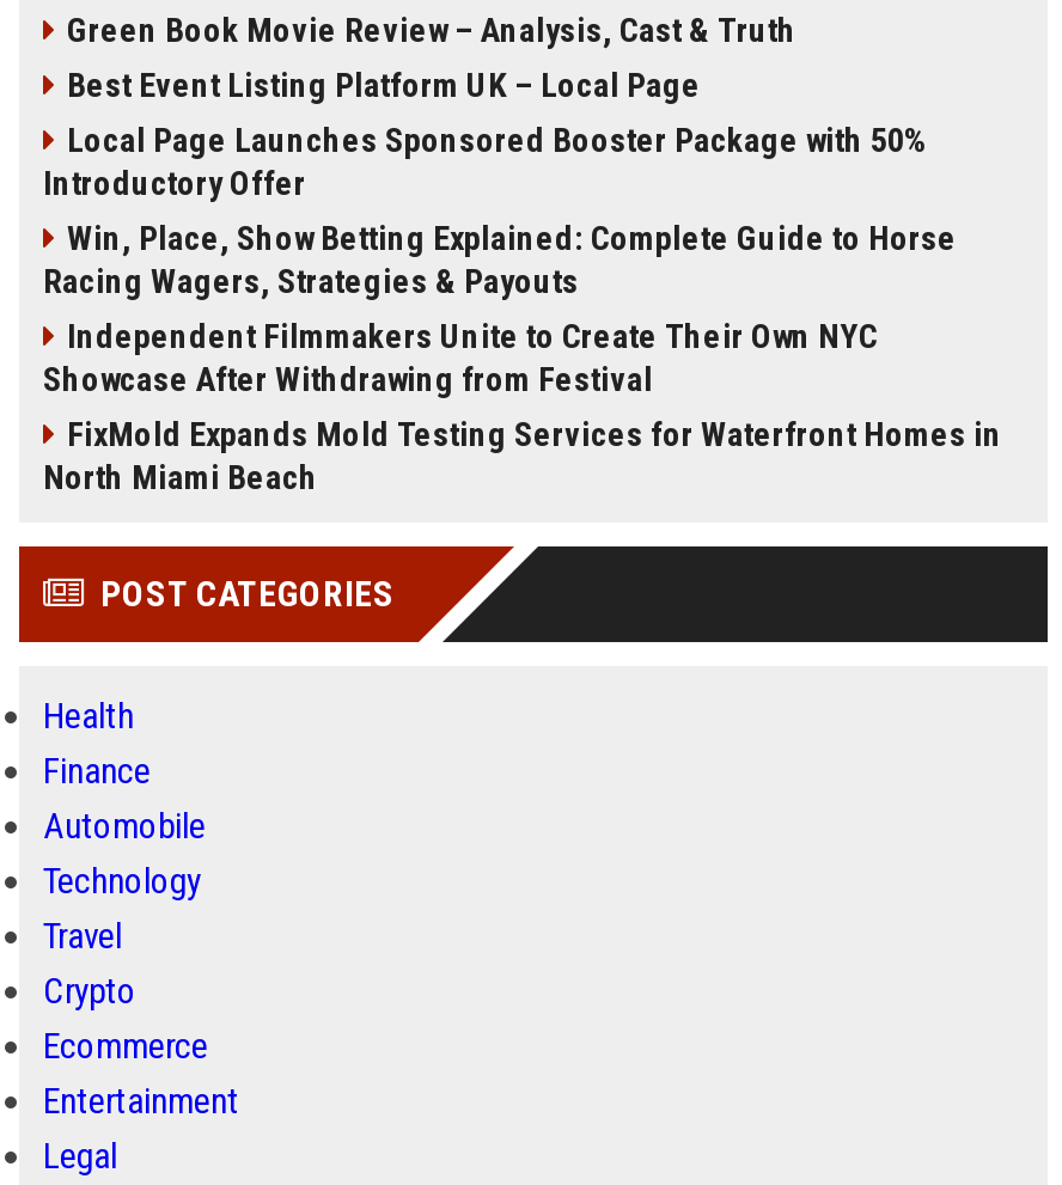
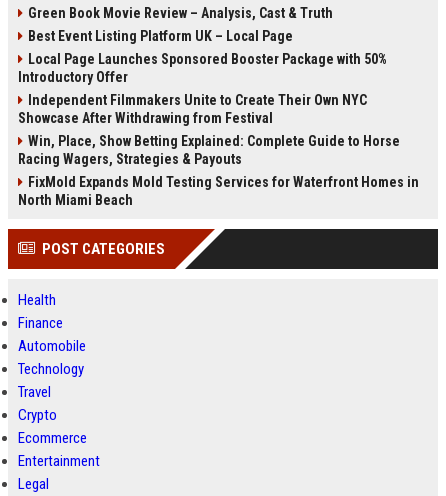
moved down: Win, Place, Show Betting Explained: Complete Guide to Horse | Racing Wagers, Strategies & Payouts

moved up: Independent Filmmakers Unite to Create Their Own NYC | Showcase After Withdrawing from Festival
